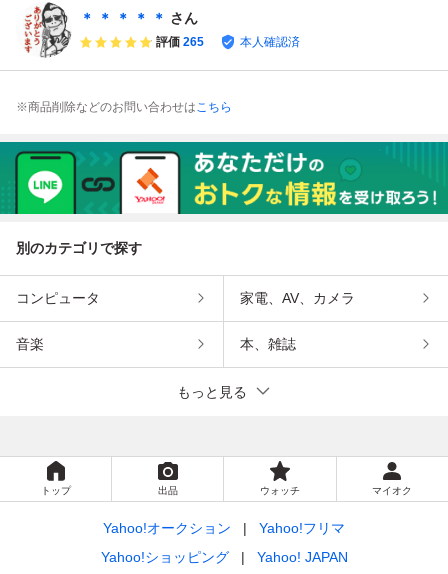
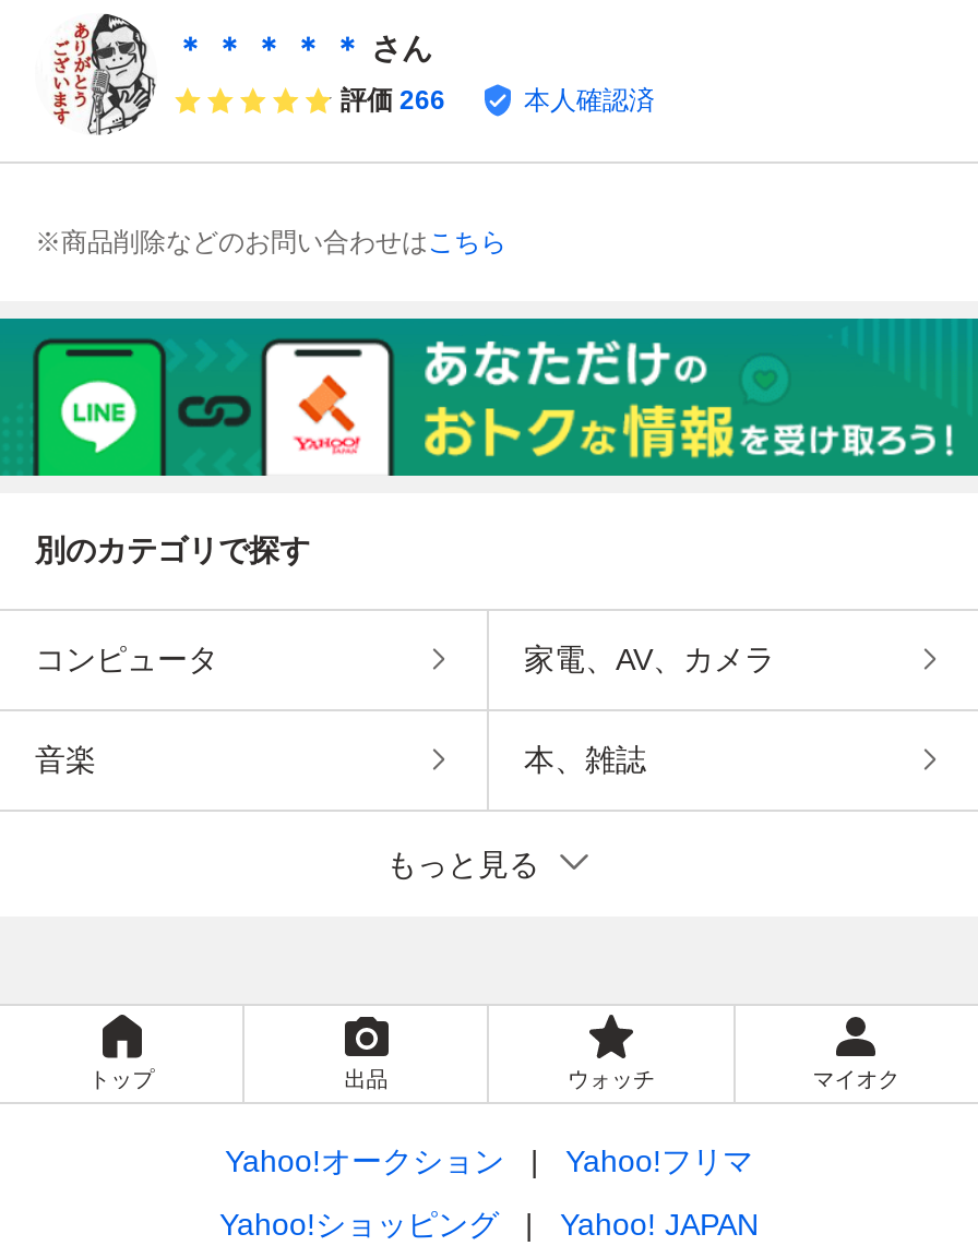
- 評価 265
+ 評価 266
